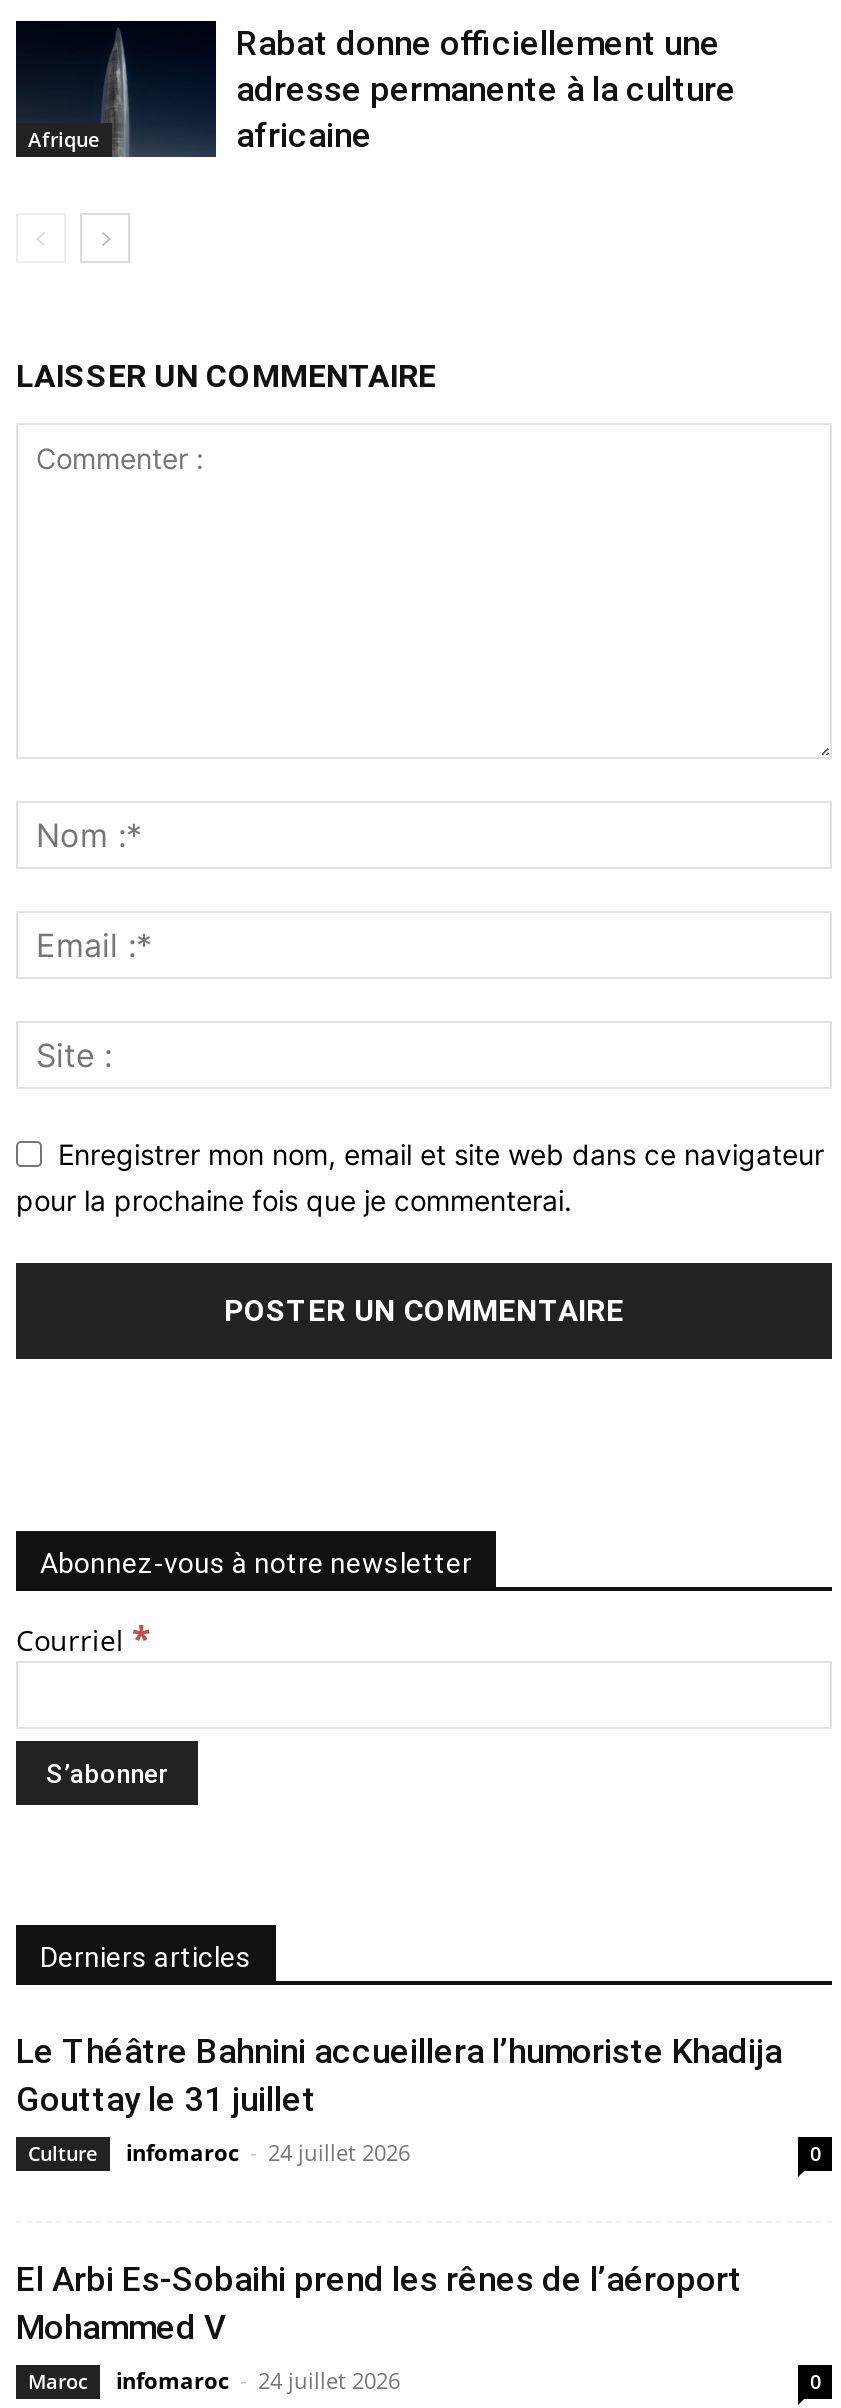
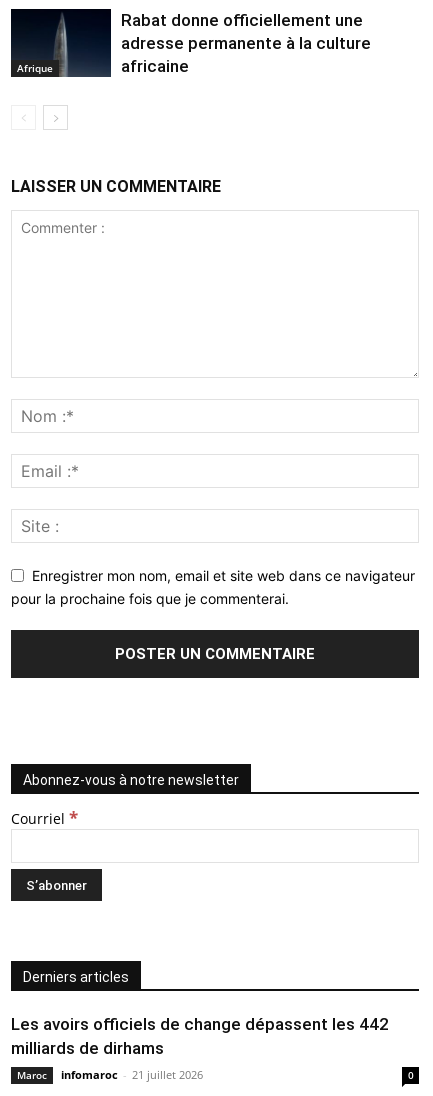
- Le Théâtre Bahnini accueillera l’humoriste Khadija
- Gouttay le 31 juillet
- Culture
- infomaroc - 24 juillet 2026
- 0
- El Arbi Es-Sobaihi prend les rênes de l’aéroport
- Mohammed V
+ Les avoirs officiels de change dépassent les 442
+ milliards de dirhams

- infomaroc - 24 juillet 2026
+ infomaroc - 21 juillet 2026
